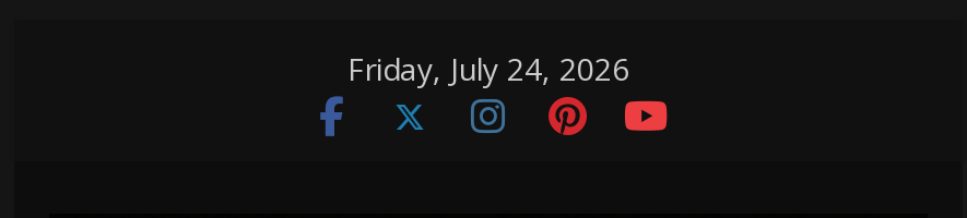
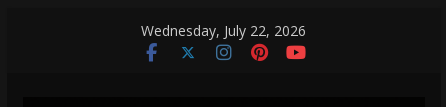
- Friday, July 24, 2026
+ Wednesday, July 22, 2026
